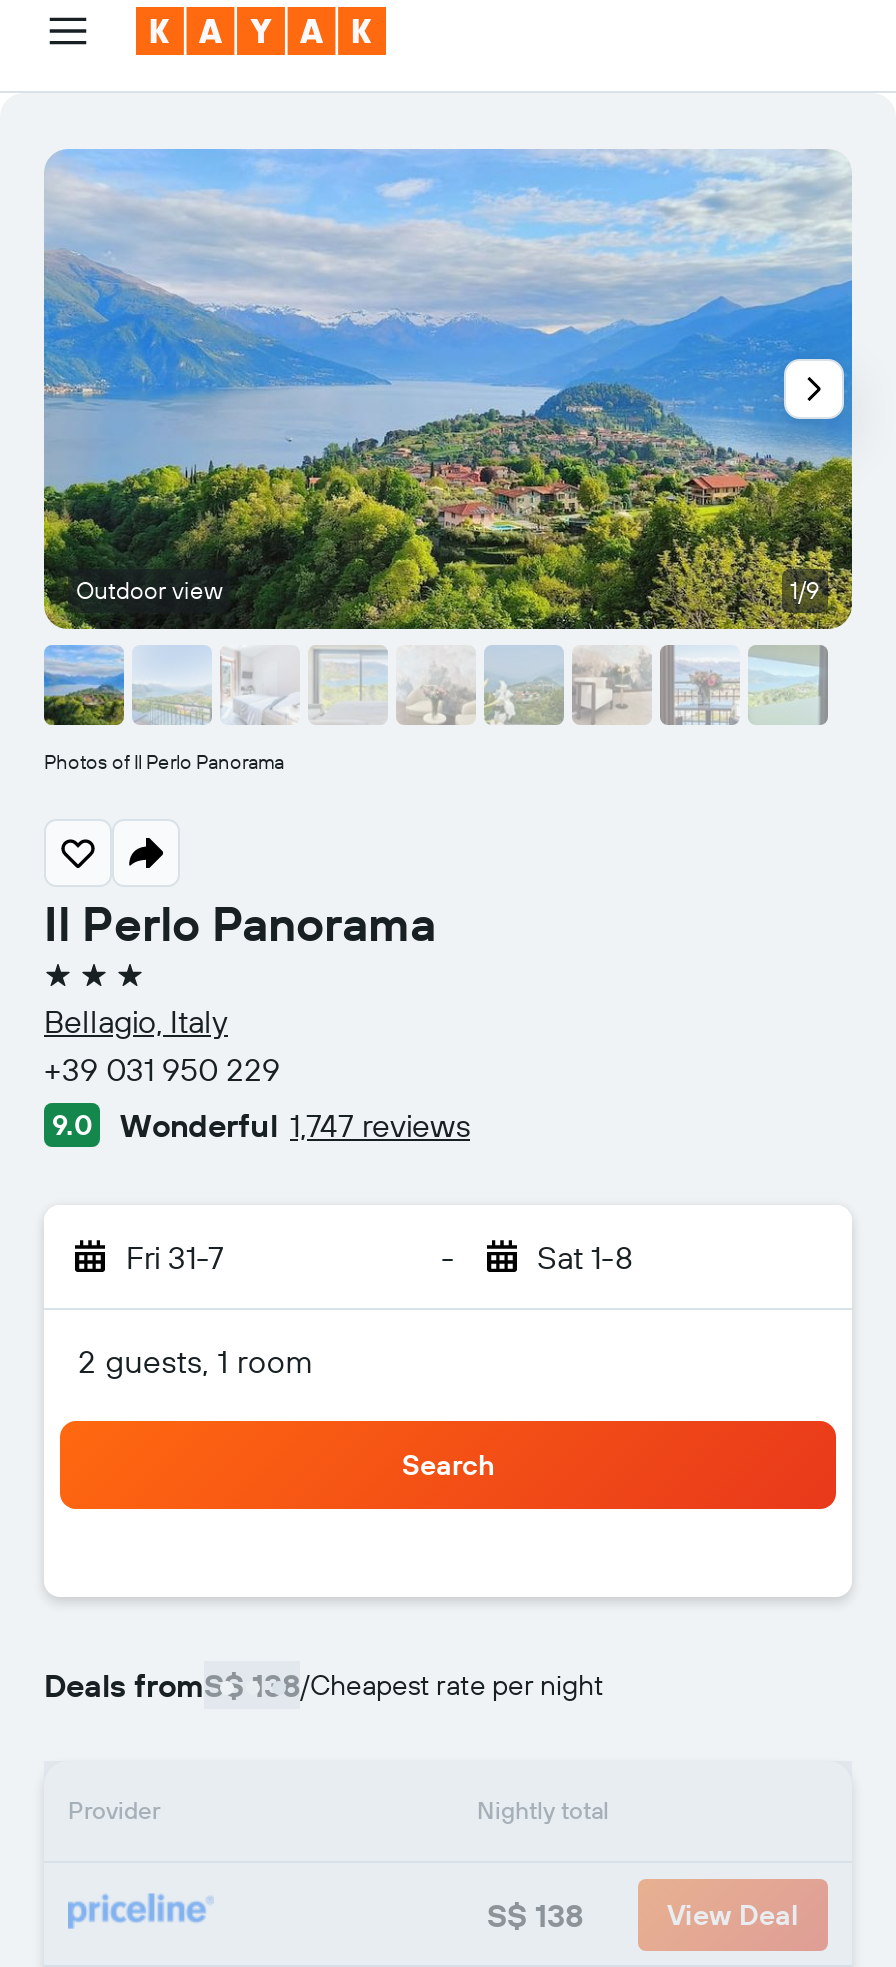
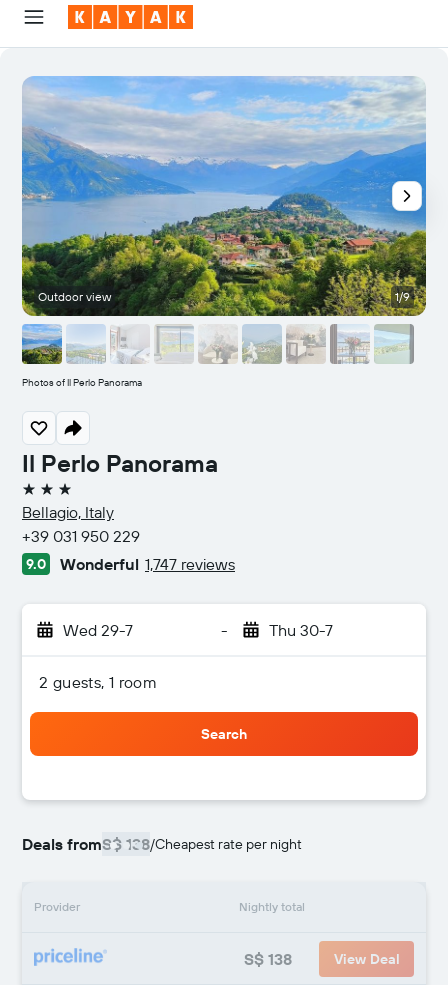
- Fri 31-7
+ Wed 29-7

- Sat 1-8
+ Thu 30-7
